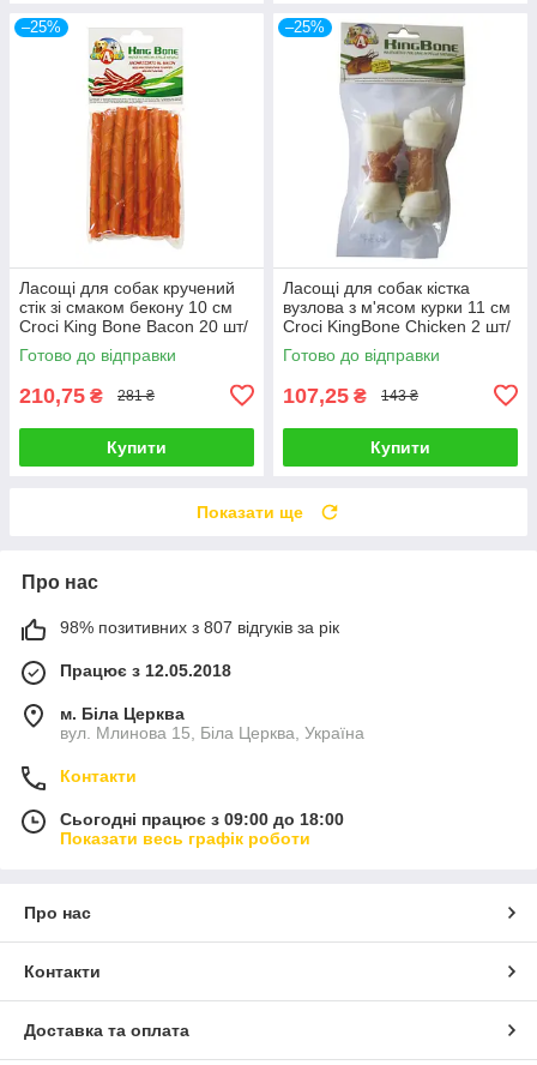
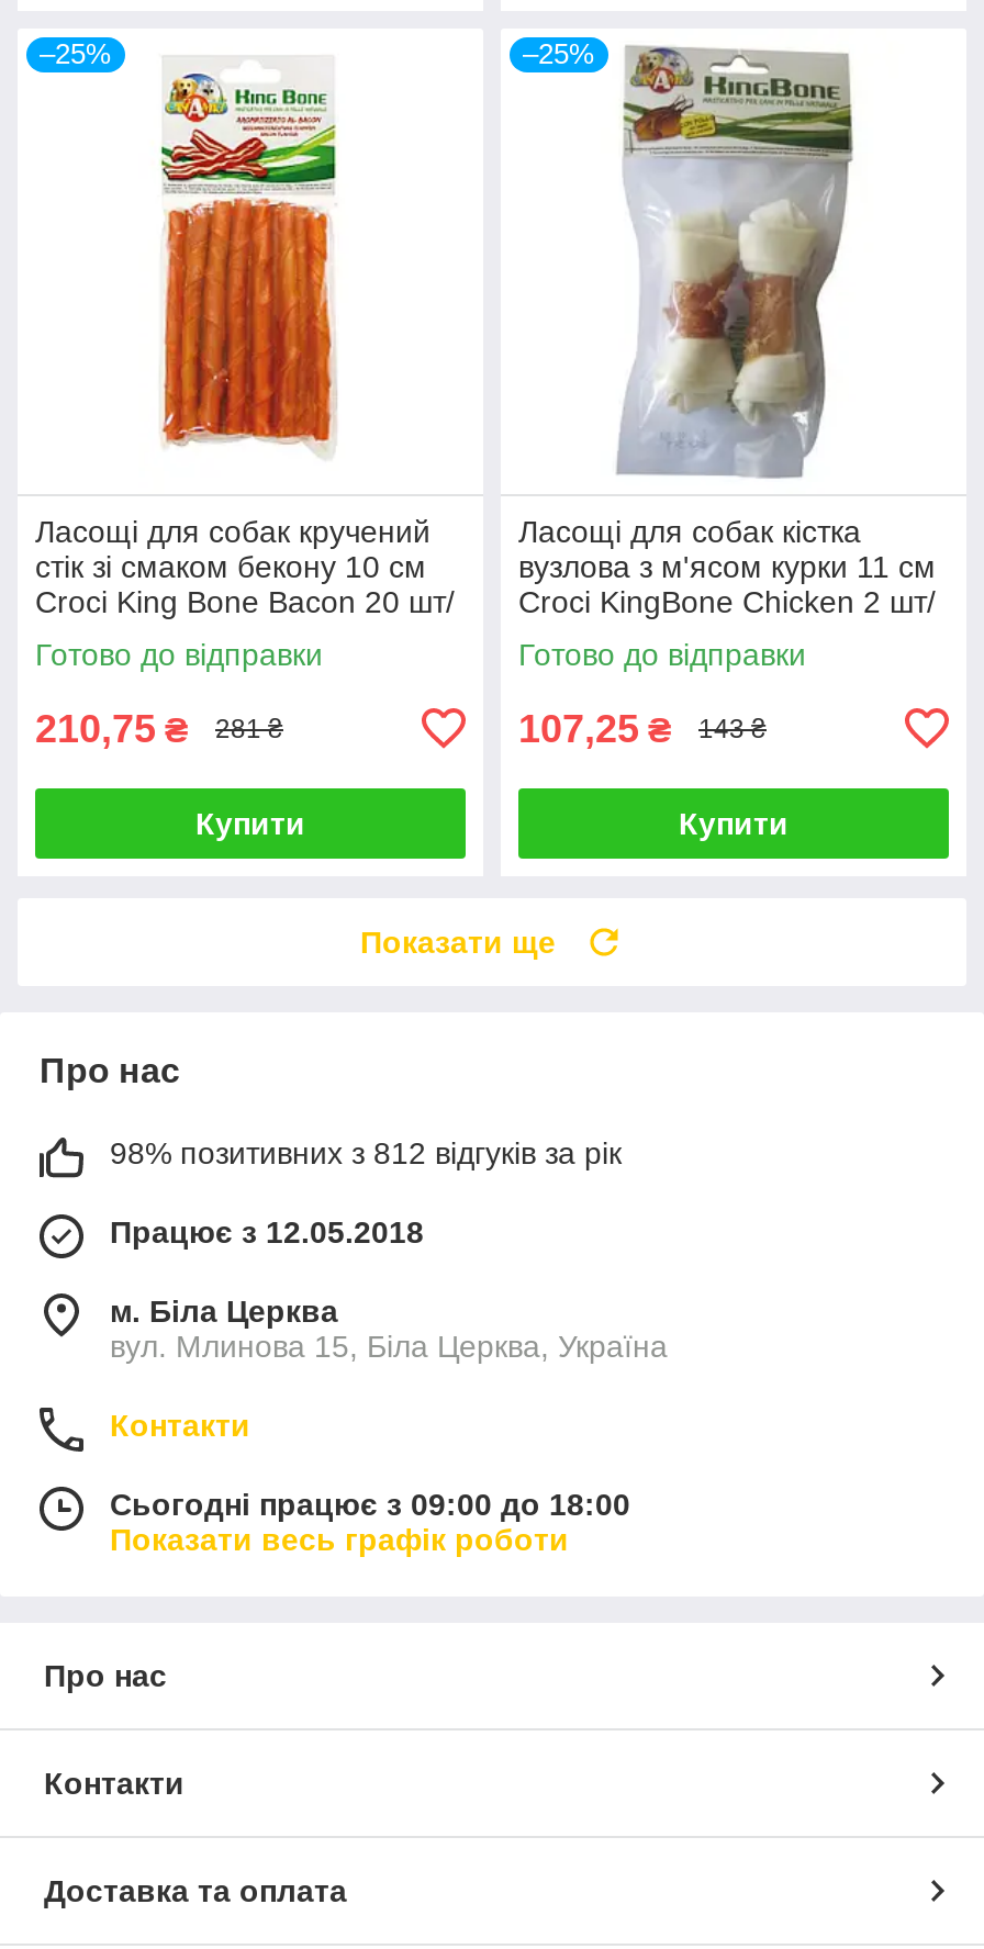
- 98% позитивних з 807 відгуків за рік
+ 98% позитивних з 812 відгуків за рік
